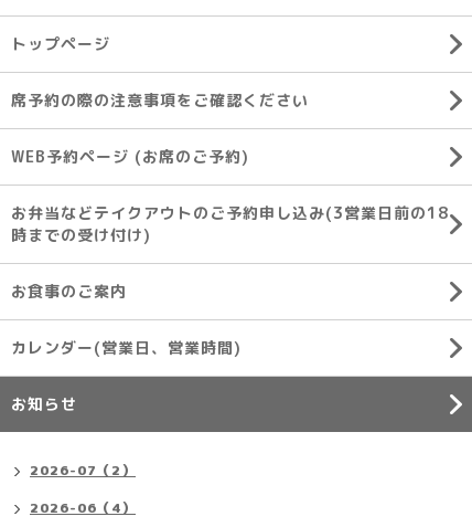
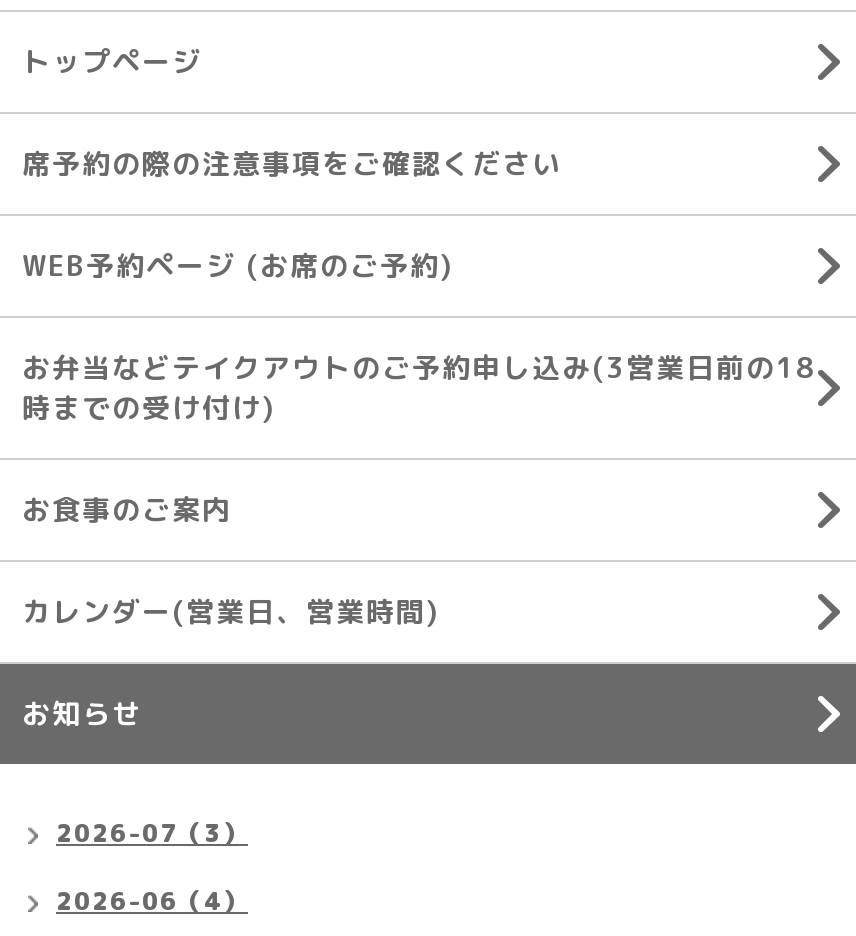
- 2026-07（2）
+ 2026-07（3）
